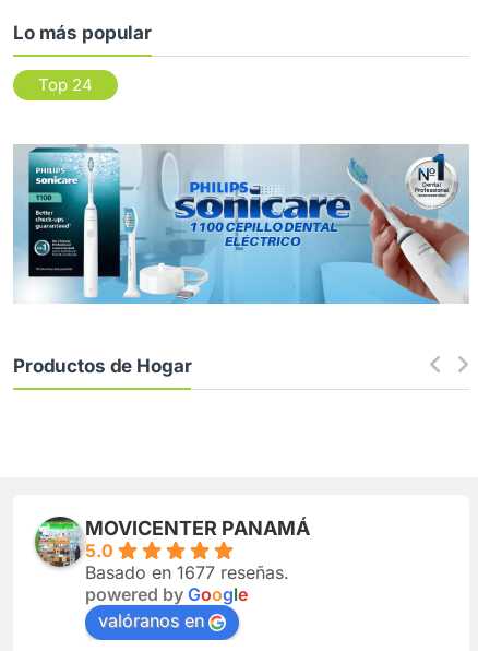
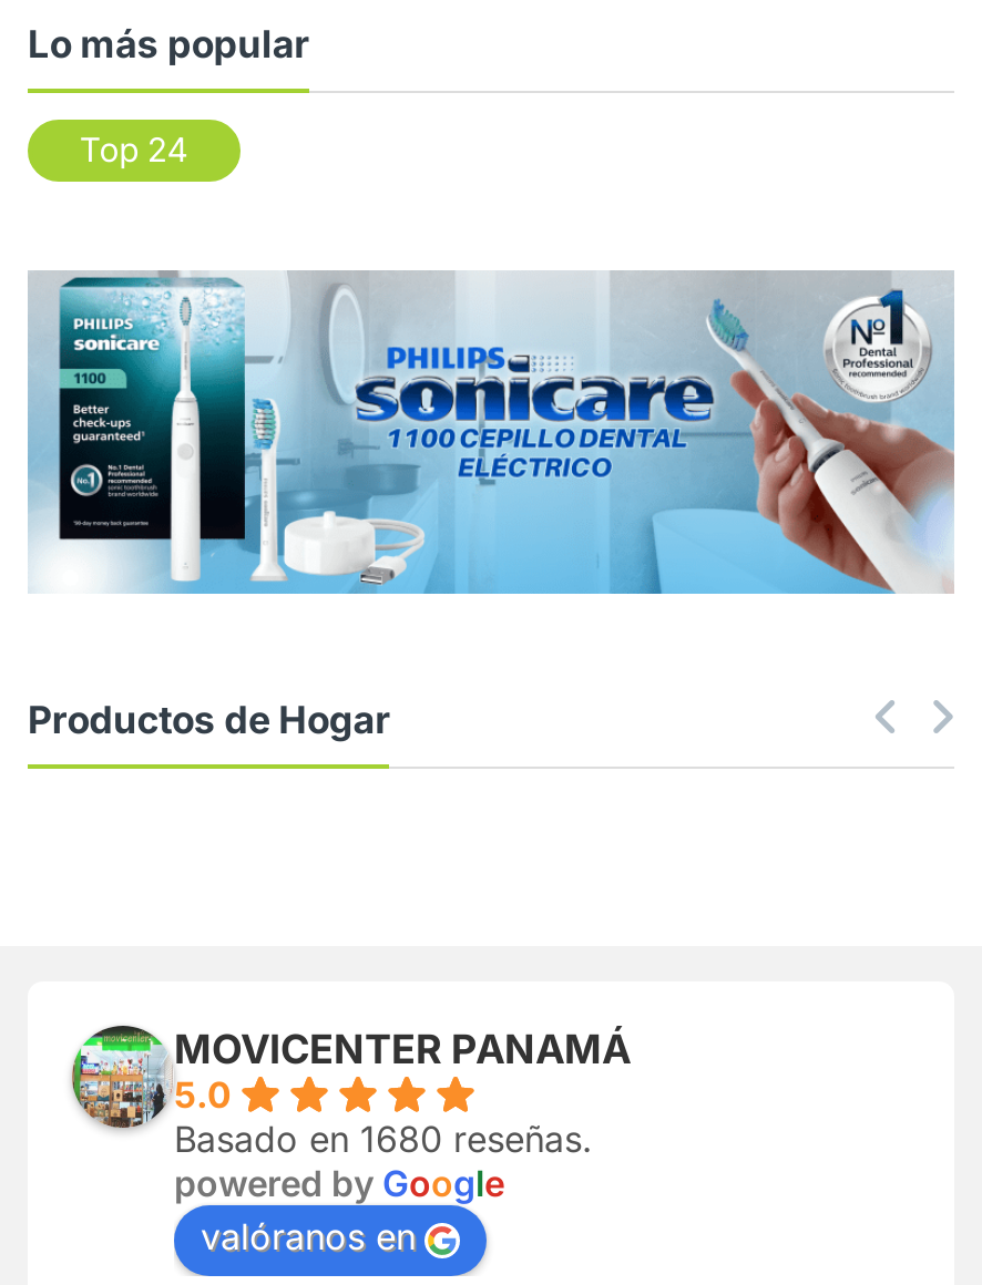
- Basado en 1677 reseñas.
+ Basado en 1680 reseñas.
